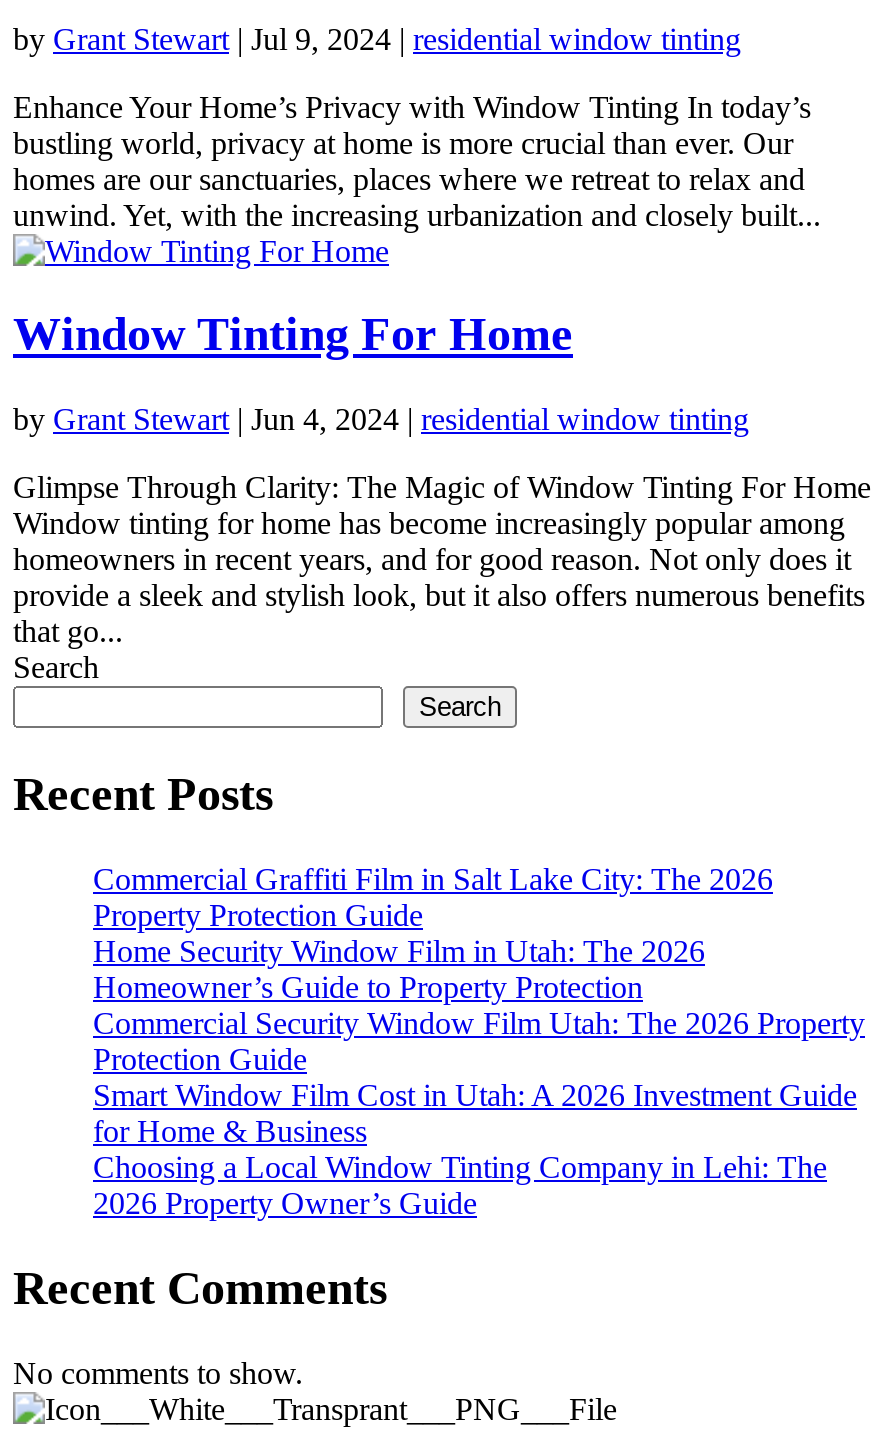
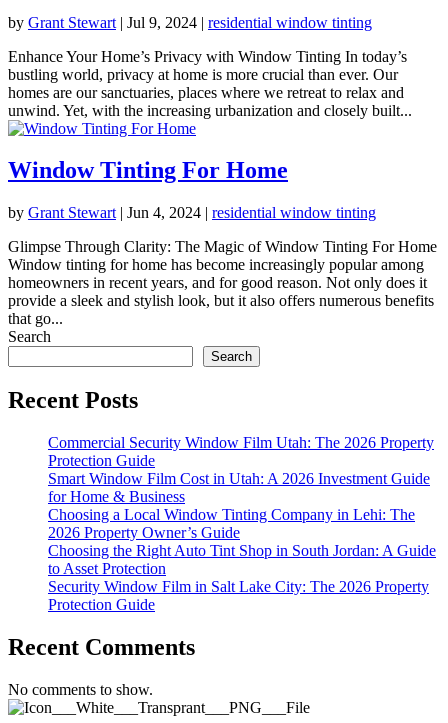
- Commercial Graffiti Film in Salt Lake City: The 2026
- Property Protection Guide
- Home Security Window Film in Utah: The 2026
- Homeowner’s Guide to Property Protection

moved up: Commercial Security Window Film Utah: The 2026 Property | Protection Guide | Smart Window Film Cost in Utah: A 2026 Investment Guide | for Home & Business | Choosing a Local Window Tinting Company in Lehi: The | 2026 Property Owner’s Guide

+ Choosing the Right Auto Tint Shop in South Jordan: A Guide
+ to Asset Protection
+ Security Window Film in Salt Lake City: The 2026 Property
+ Protection Guide
